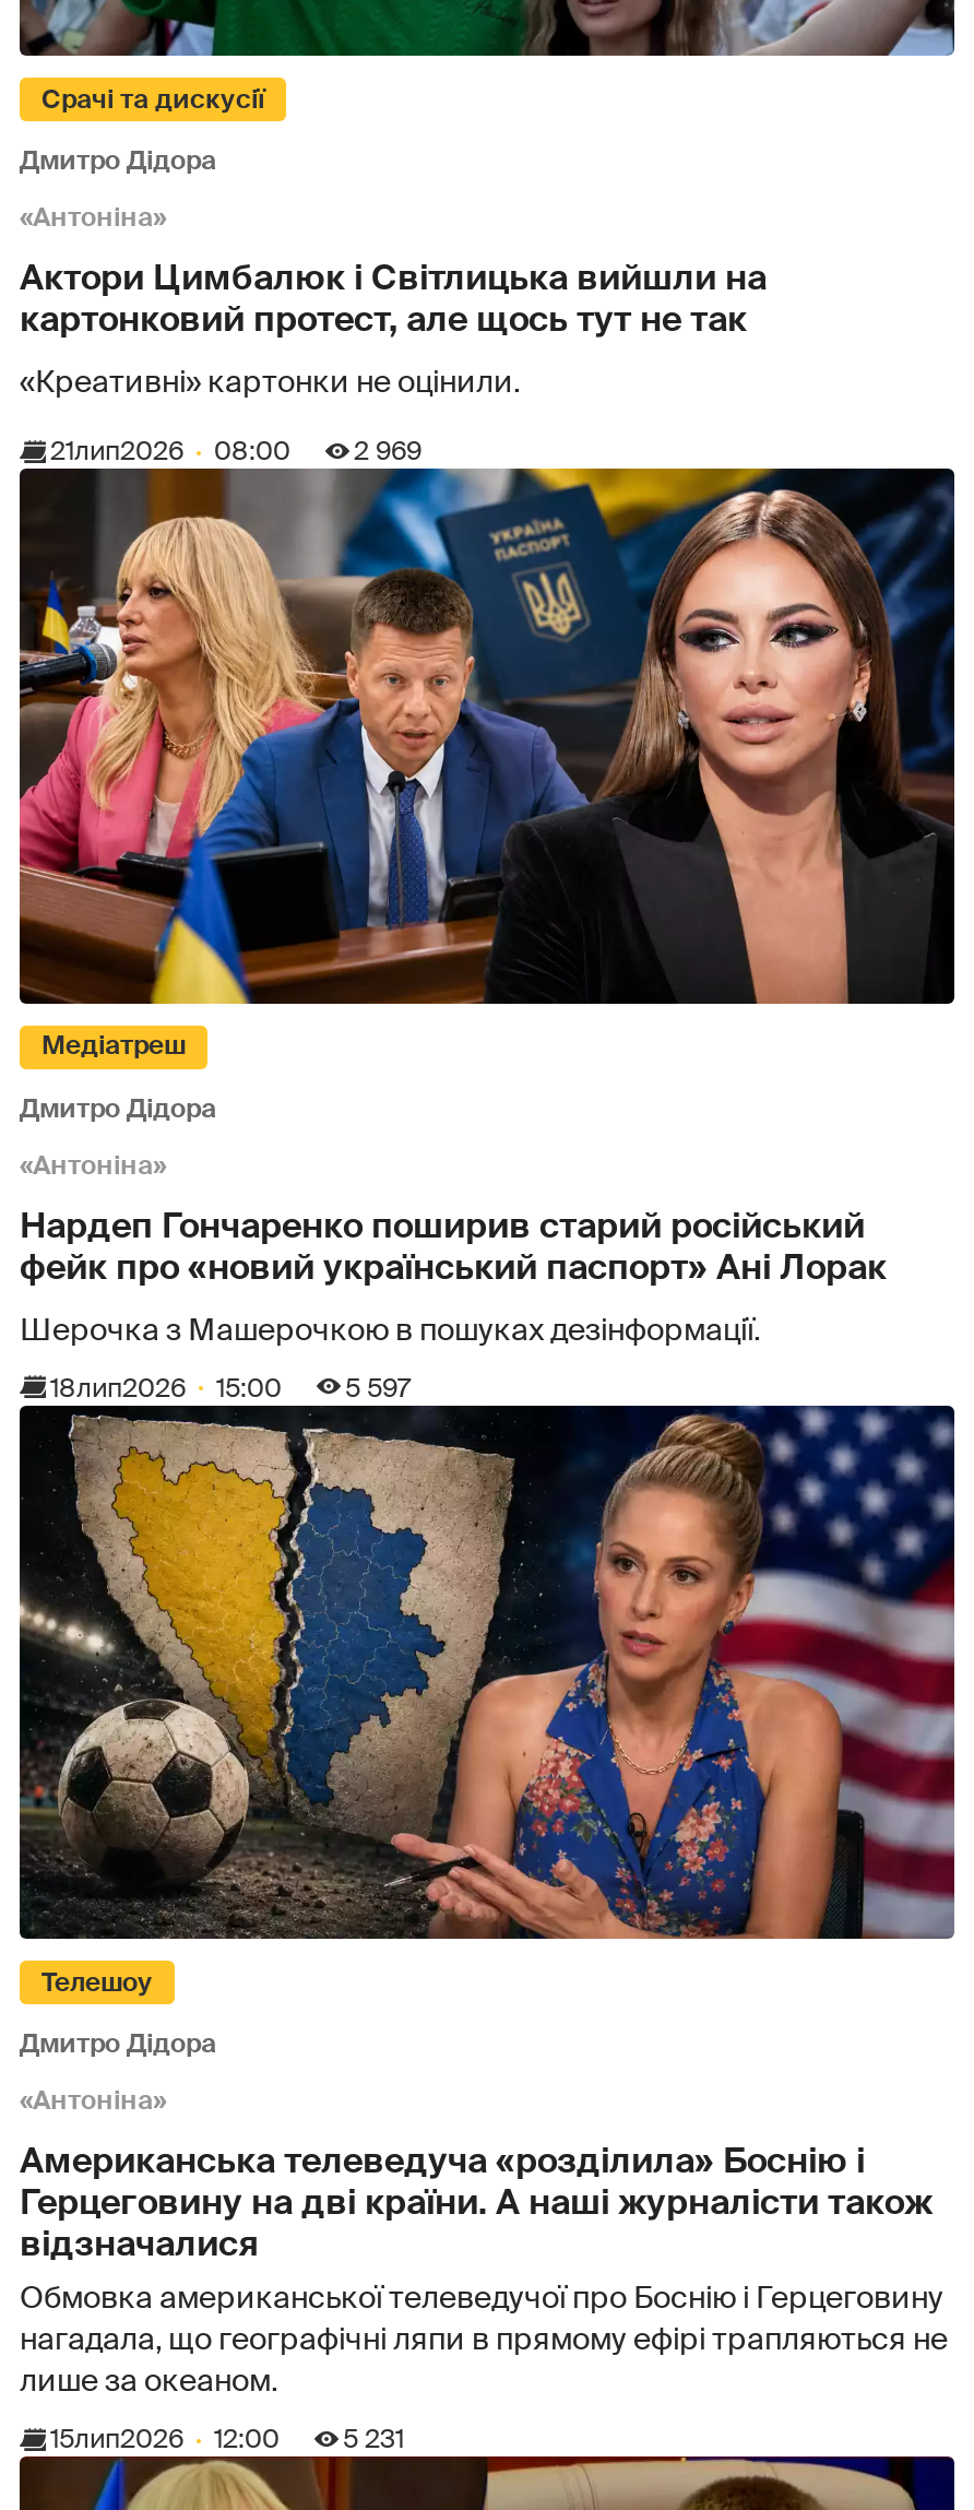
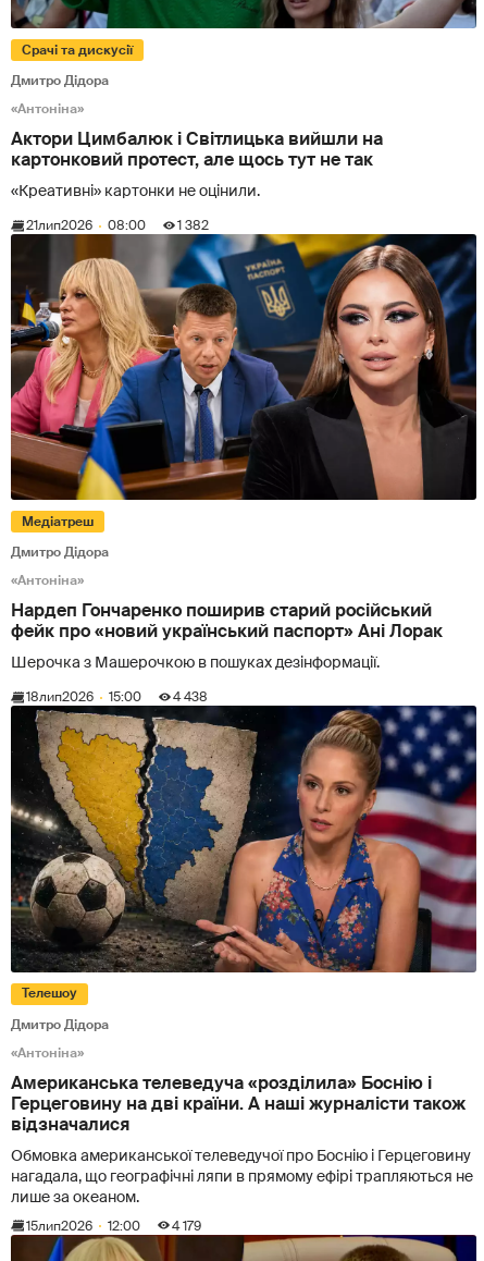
- 21лип2026 08:00 2 969
+ 21лип2026 08:00 1 382

- 5 597
+ 4 438

- 15лип2026 12:00 5 231
+ 15лип2026 12:00 4 179
